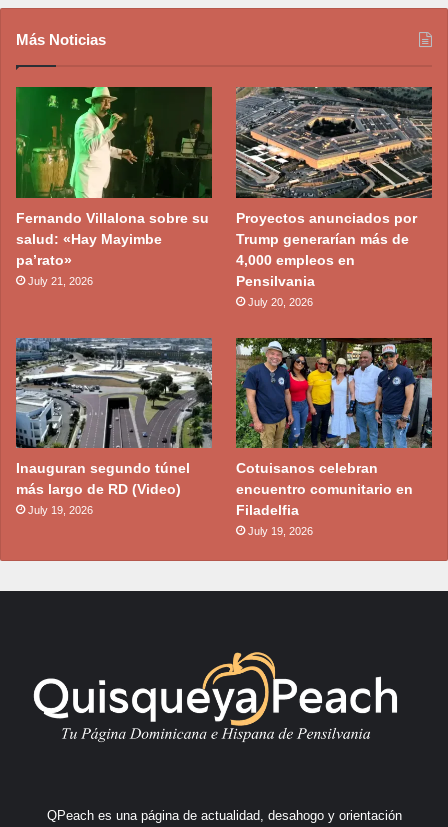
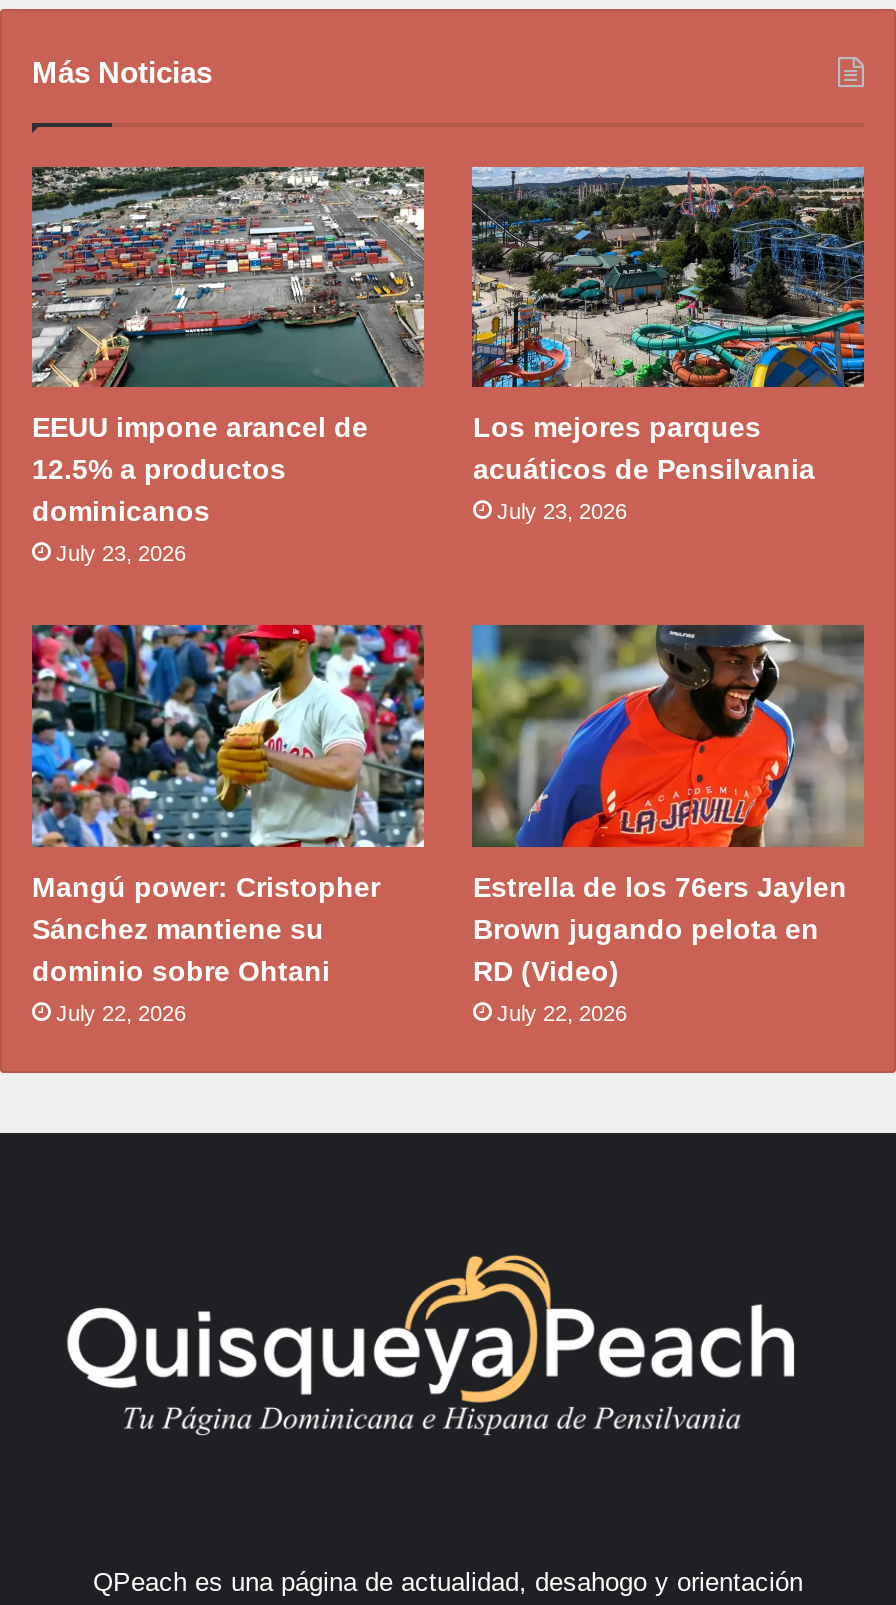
- [image]
- Fernando Villalona sobre su
- salud: «Hay Mayimbe
- pa’rato»
- July 21, 2026
+ [image]
+ EEUU impone arancel de
+ 12.5% a productos
+ dominicanos
+ July 23, 2026

- [image]
- Proyectos anunciados por
- Trump generarían más de
- 4,000 empleos en
- Pensilvania
- July 20, 2026
+ [image]
+ Los mejores parques
+ acuáticos de Pensilvania
+ July 23, 2026

- [image]
- Inauguran segundo túnel
- más largo de RD (Video)
- July 19, 2026
+ [image]
+ Mangú power: Cristopher
+ Sánchez mantiene su
+ dominio sobre Ohtani
+ July 22, 2026

- [image]
- Cotuisanos celebran
- encuentro comunitario en
- Filadelfia
- July 19, 2026
+ [image]
+ Estrella de los 76ers Jaylen
+ Brown jugando pelota en
+ RD (Video)
+ July 22, 2026
